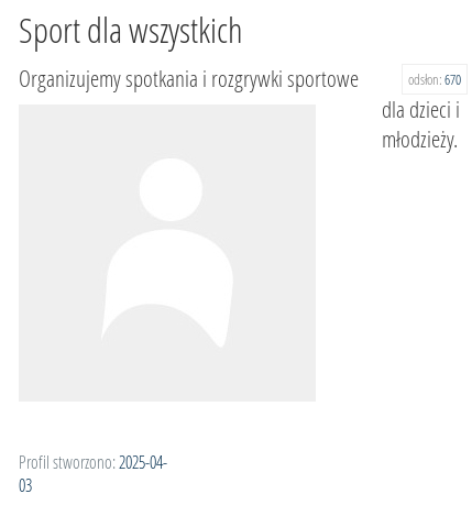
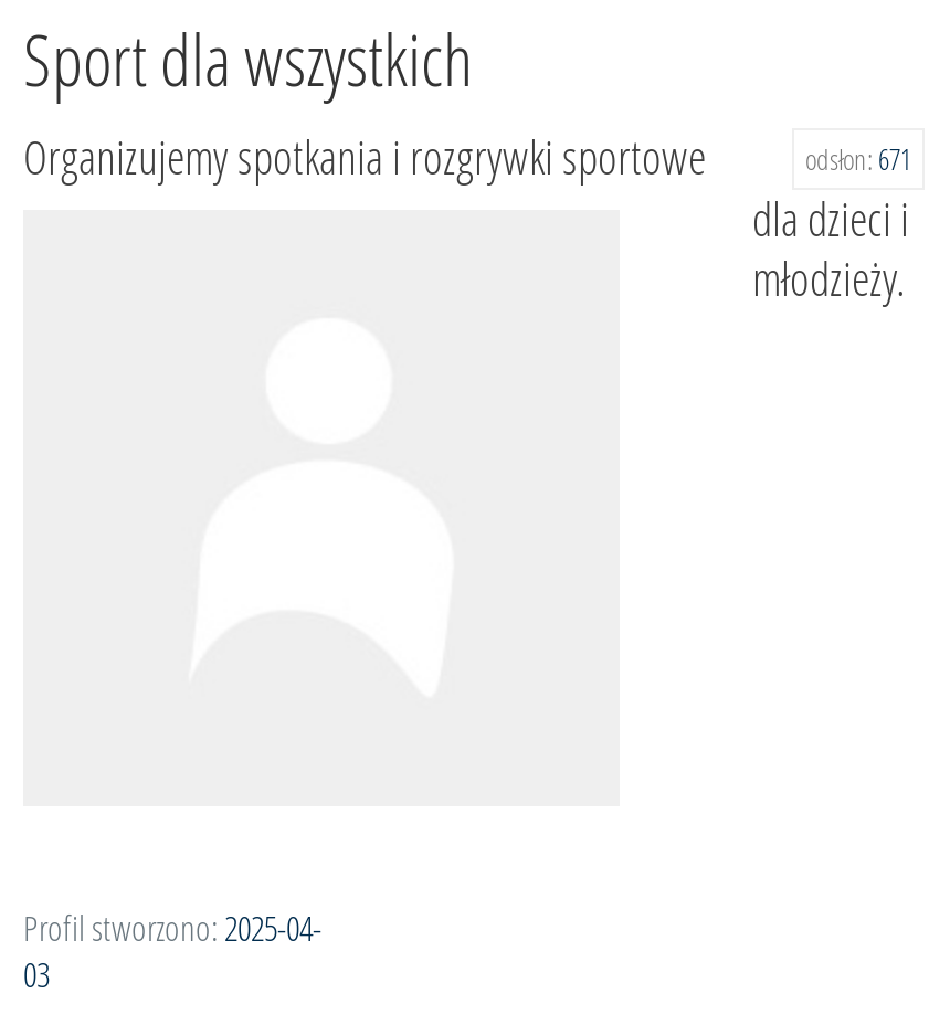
- odsłon: 670
+ odsłon: 671
